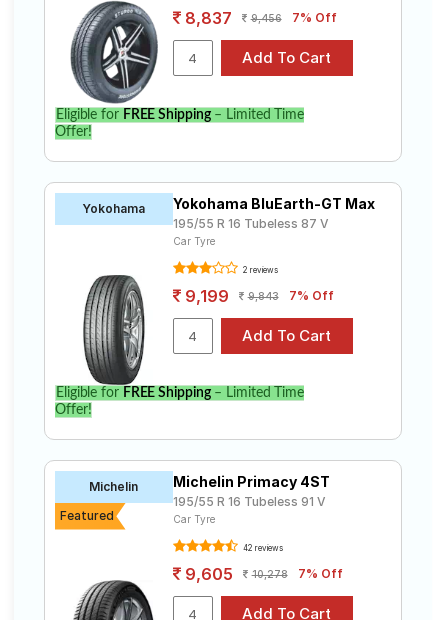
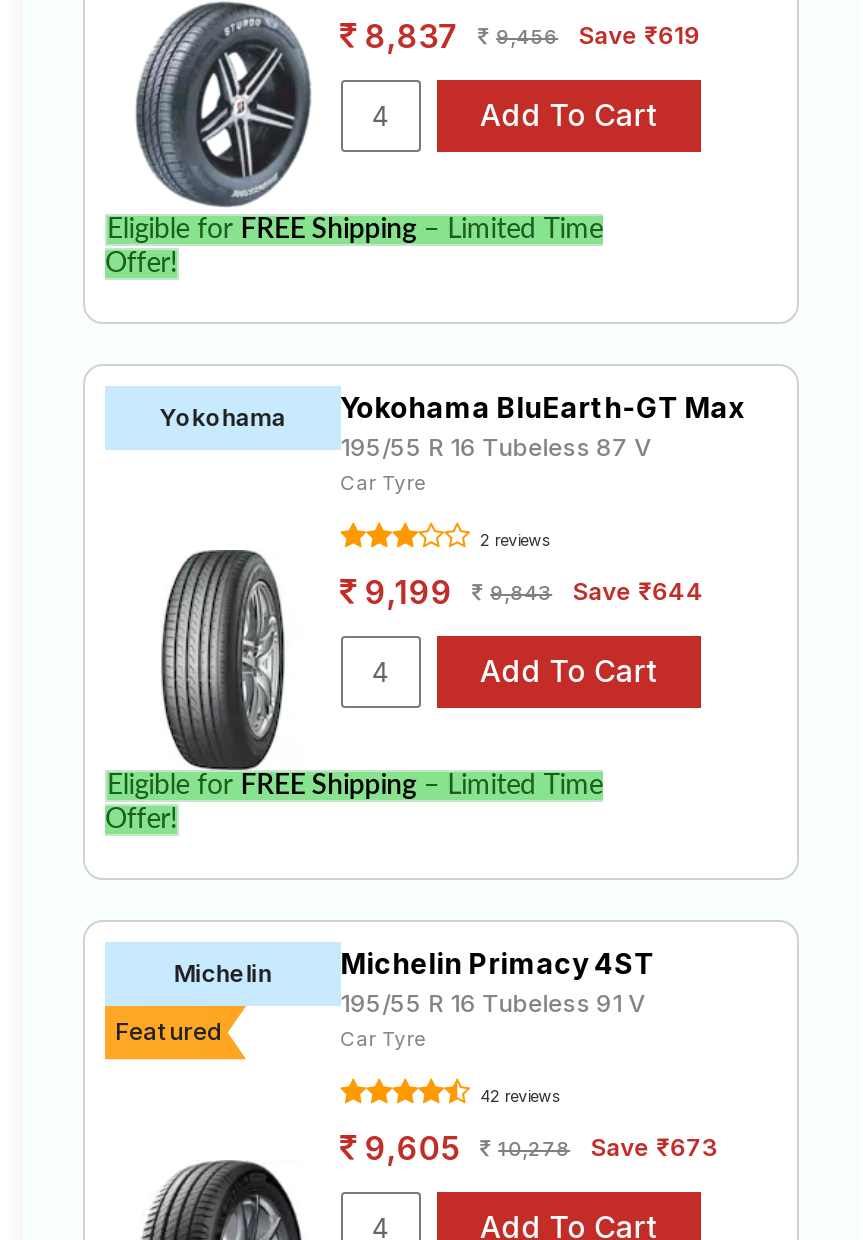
- 7% Off
+ Save ₹619

- 9,199 9,843 7% Off
+ 9,199 9,843 Save ₹644

- 9,605 10,278 7% Off
+ 9,605 10,278 Save ₹673
